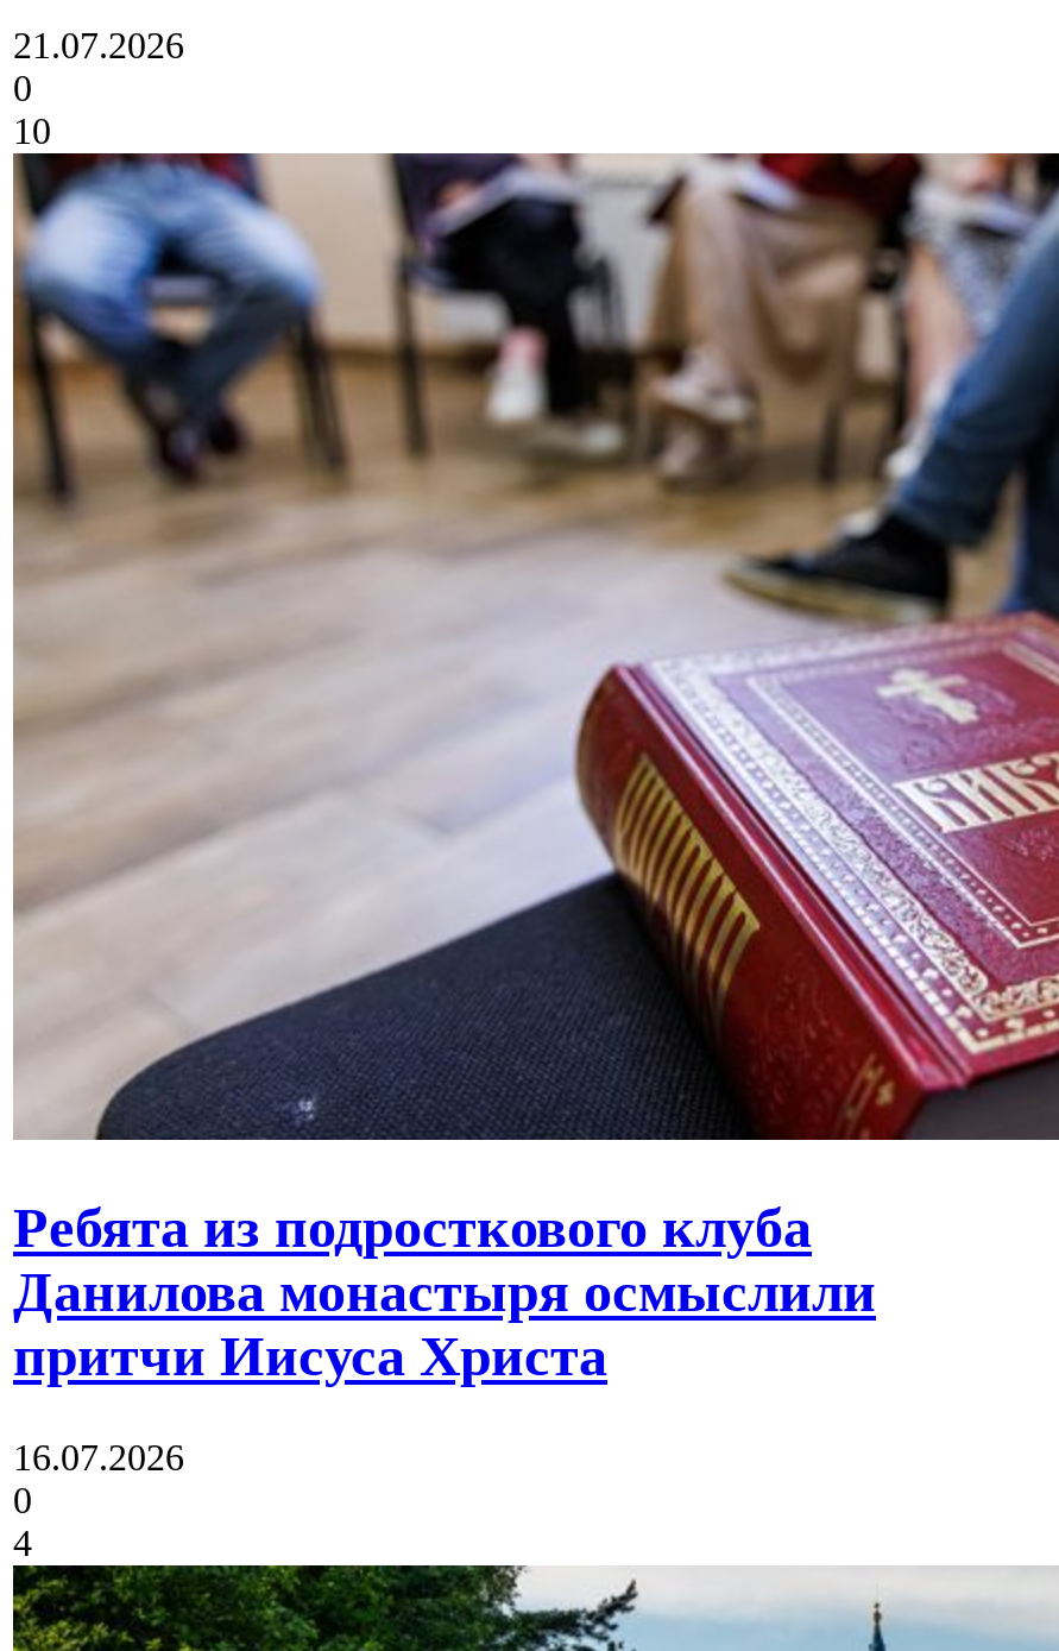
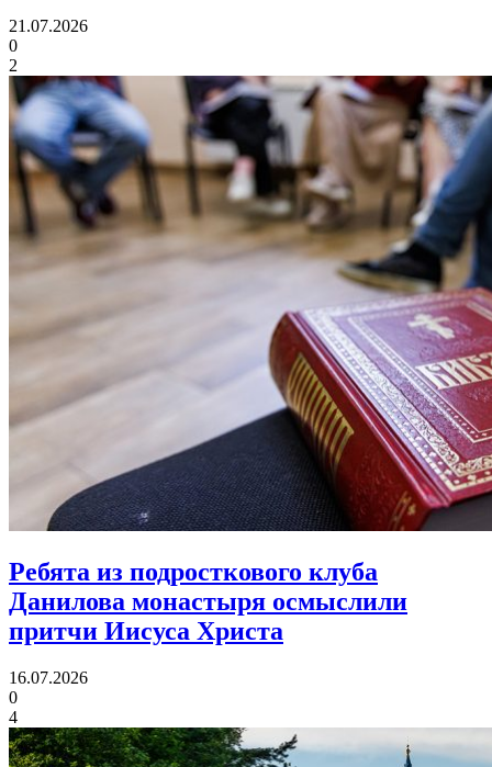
- 10
+ 2
